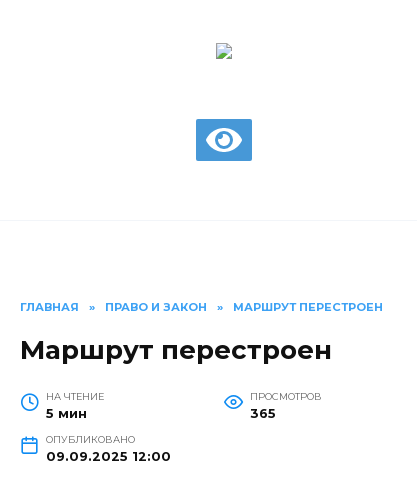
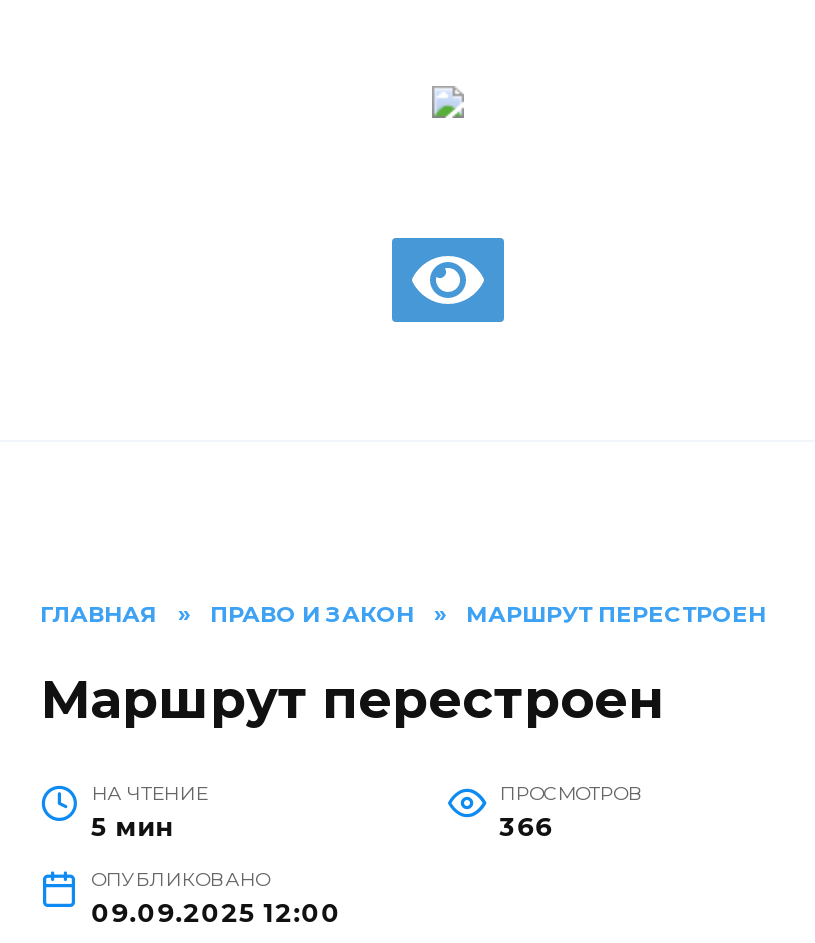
- 365
+ 366
